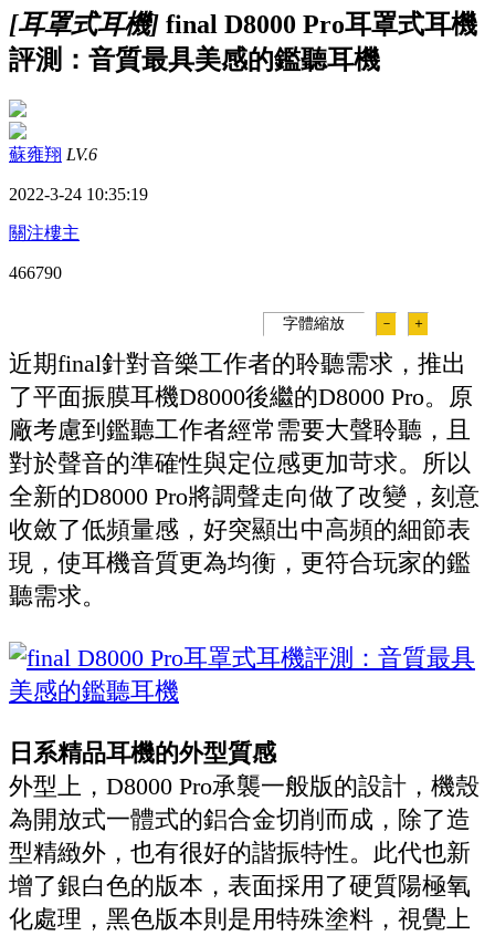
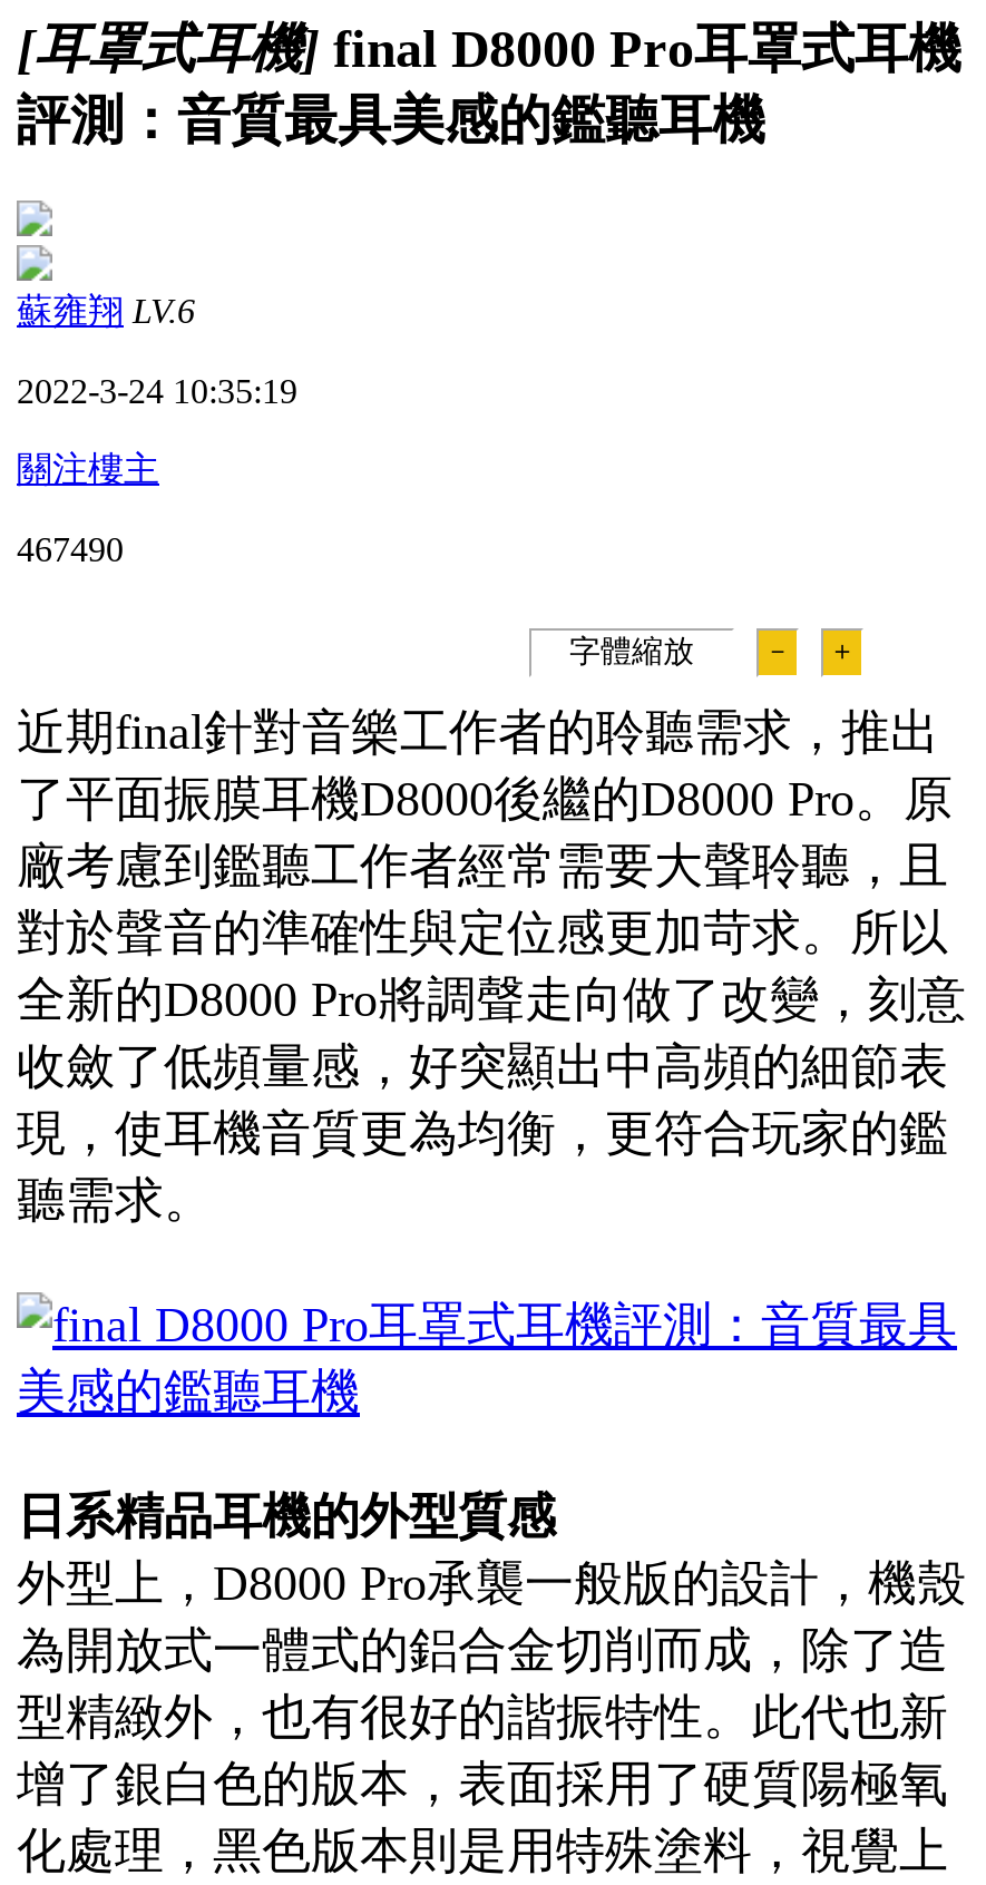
- 466790
+ 467490
